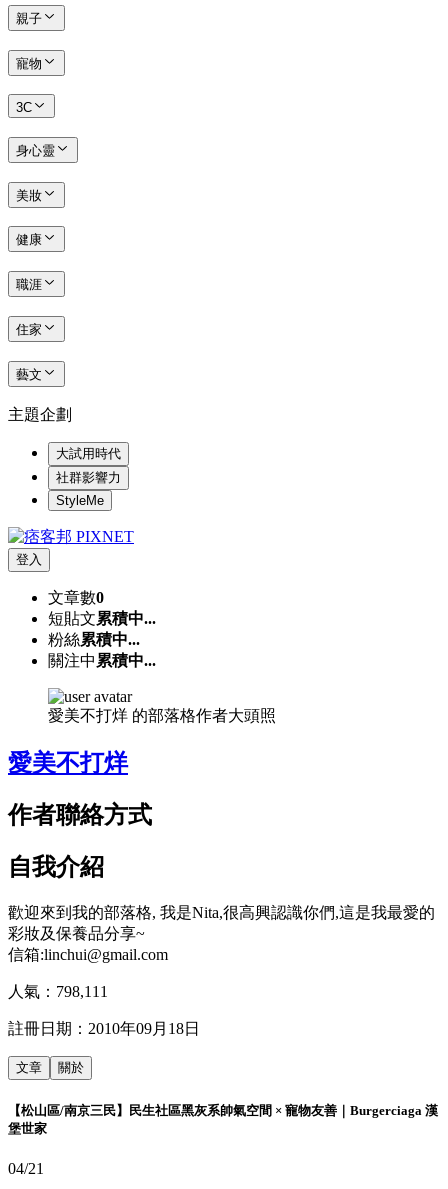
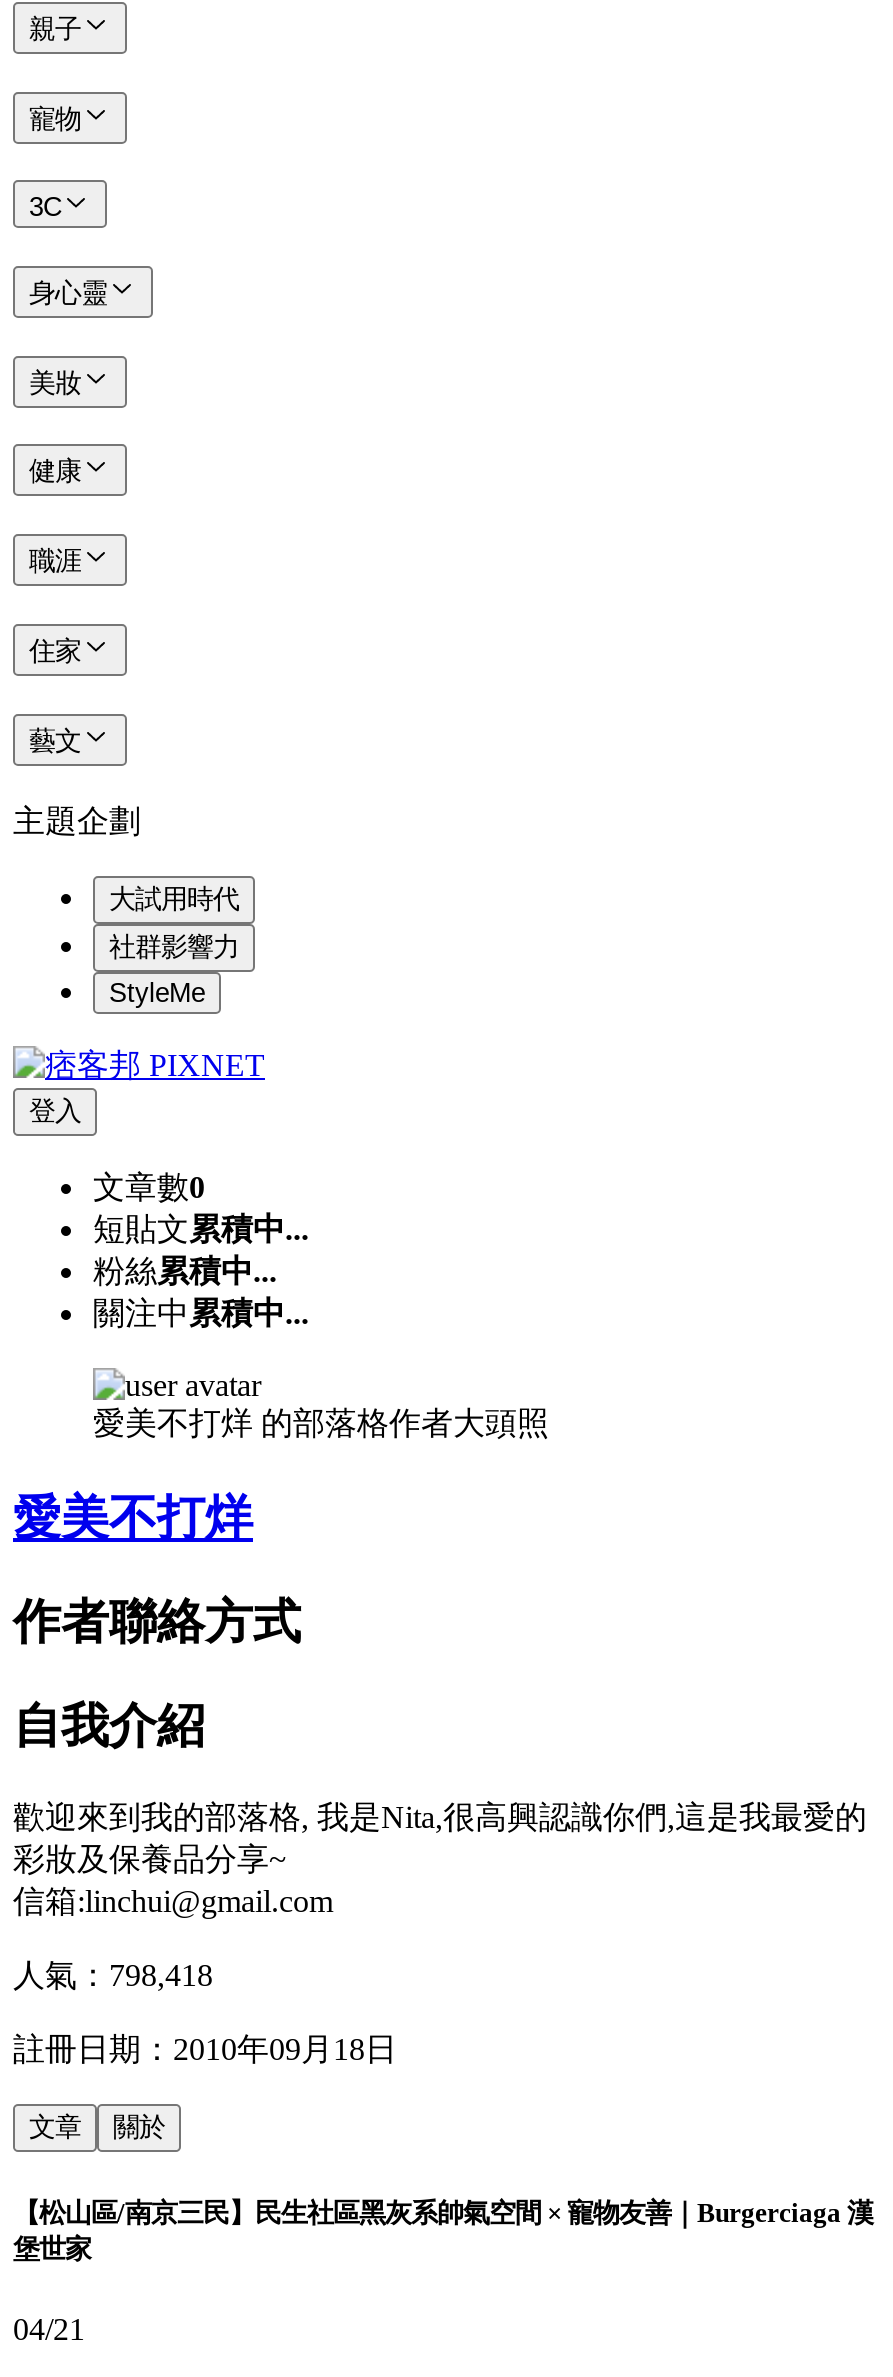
- 人氣：798,111
+ 人氣：798,418
